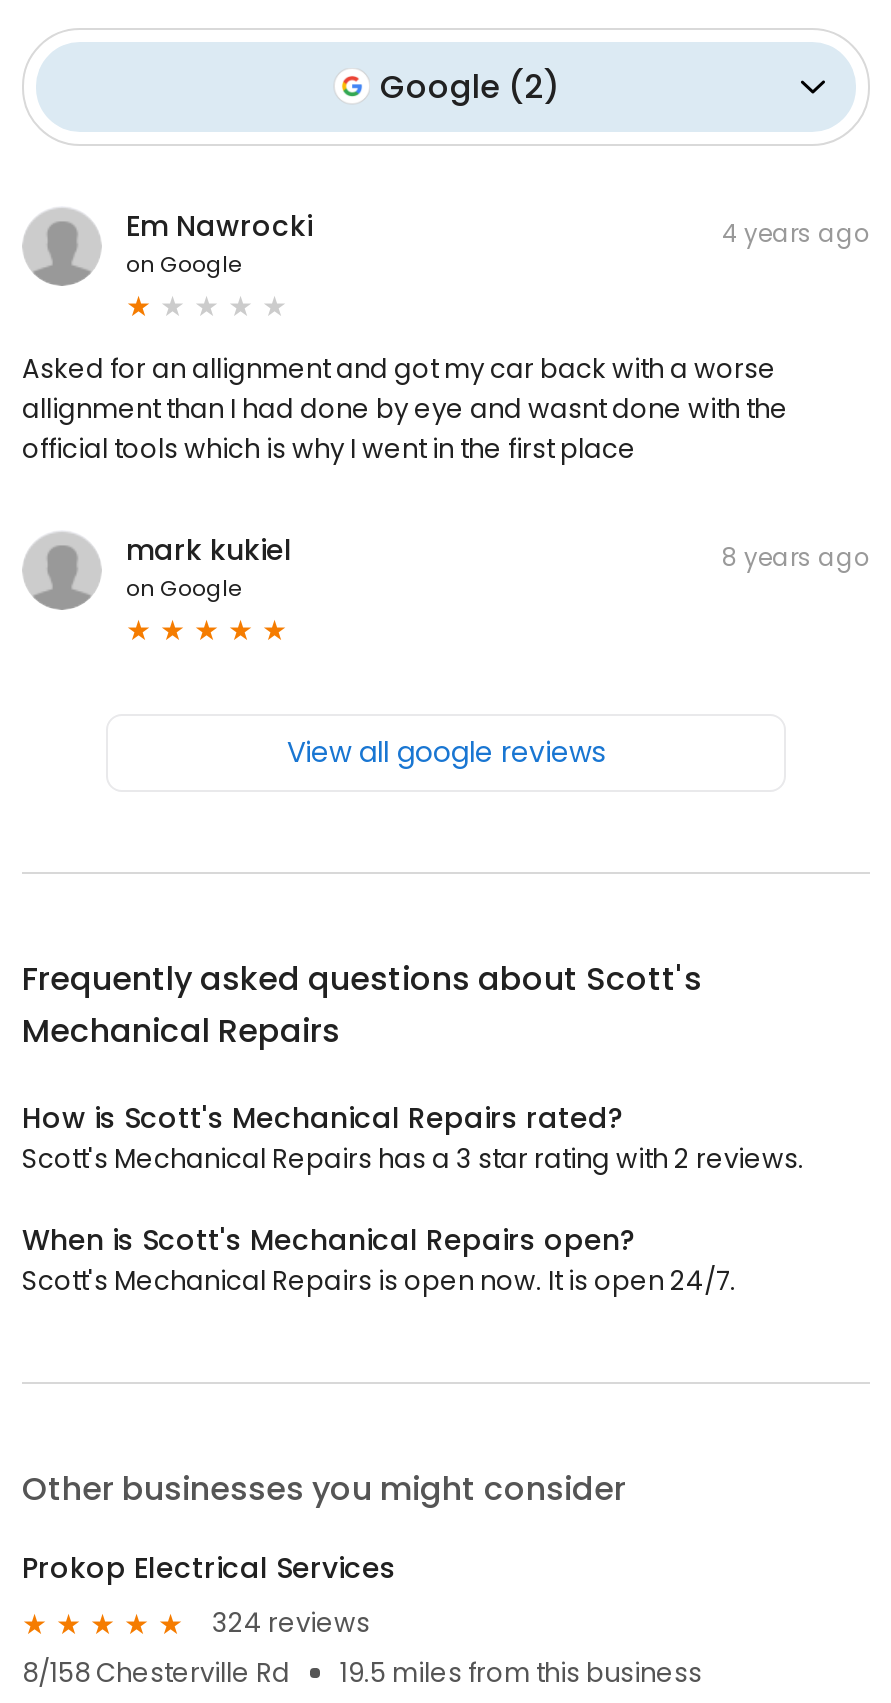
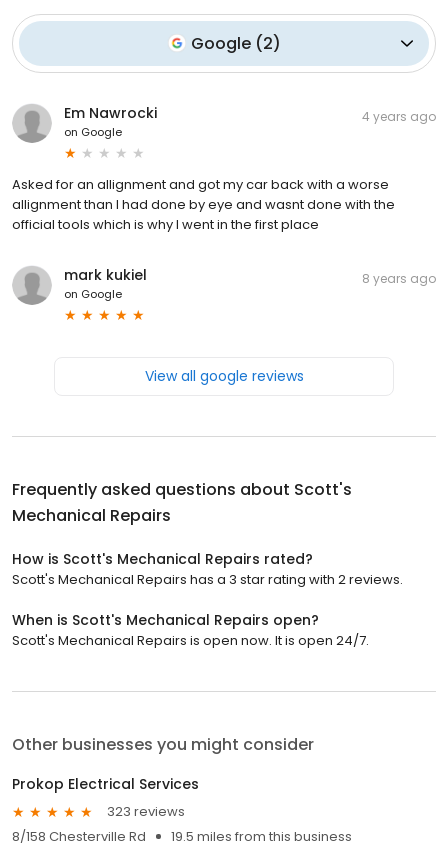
- 324 reviews
+ 323 reviews
